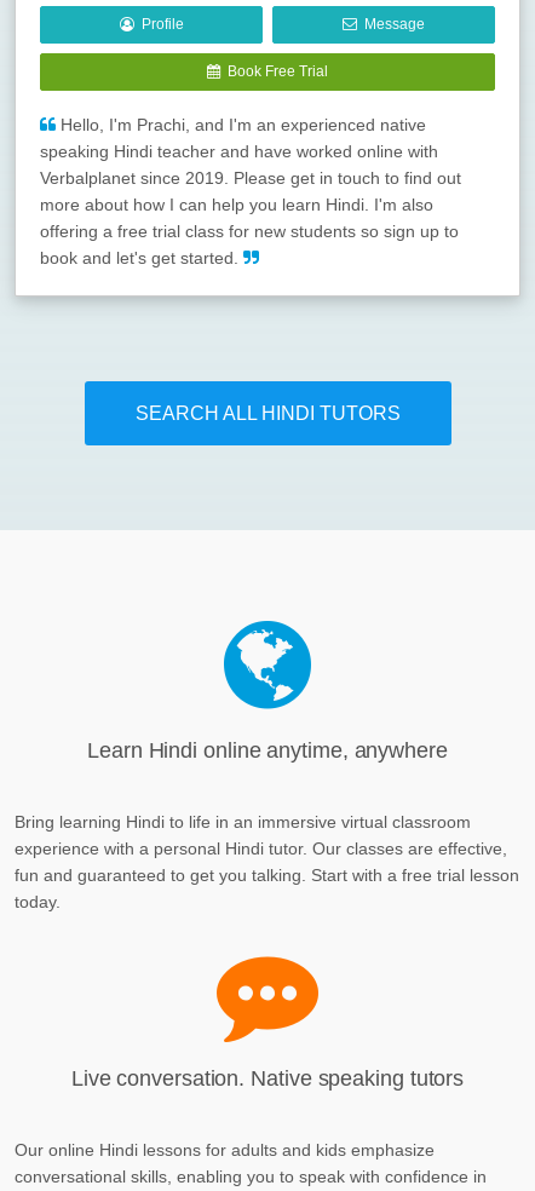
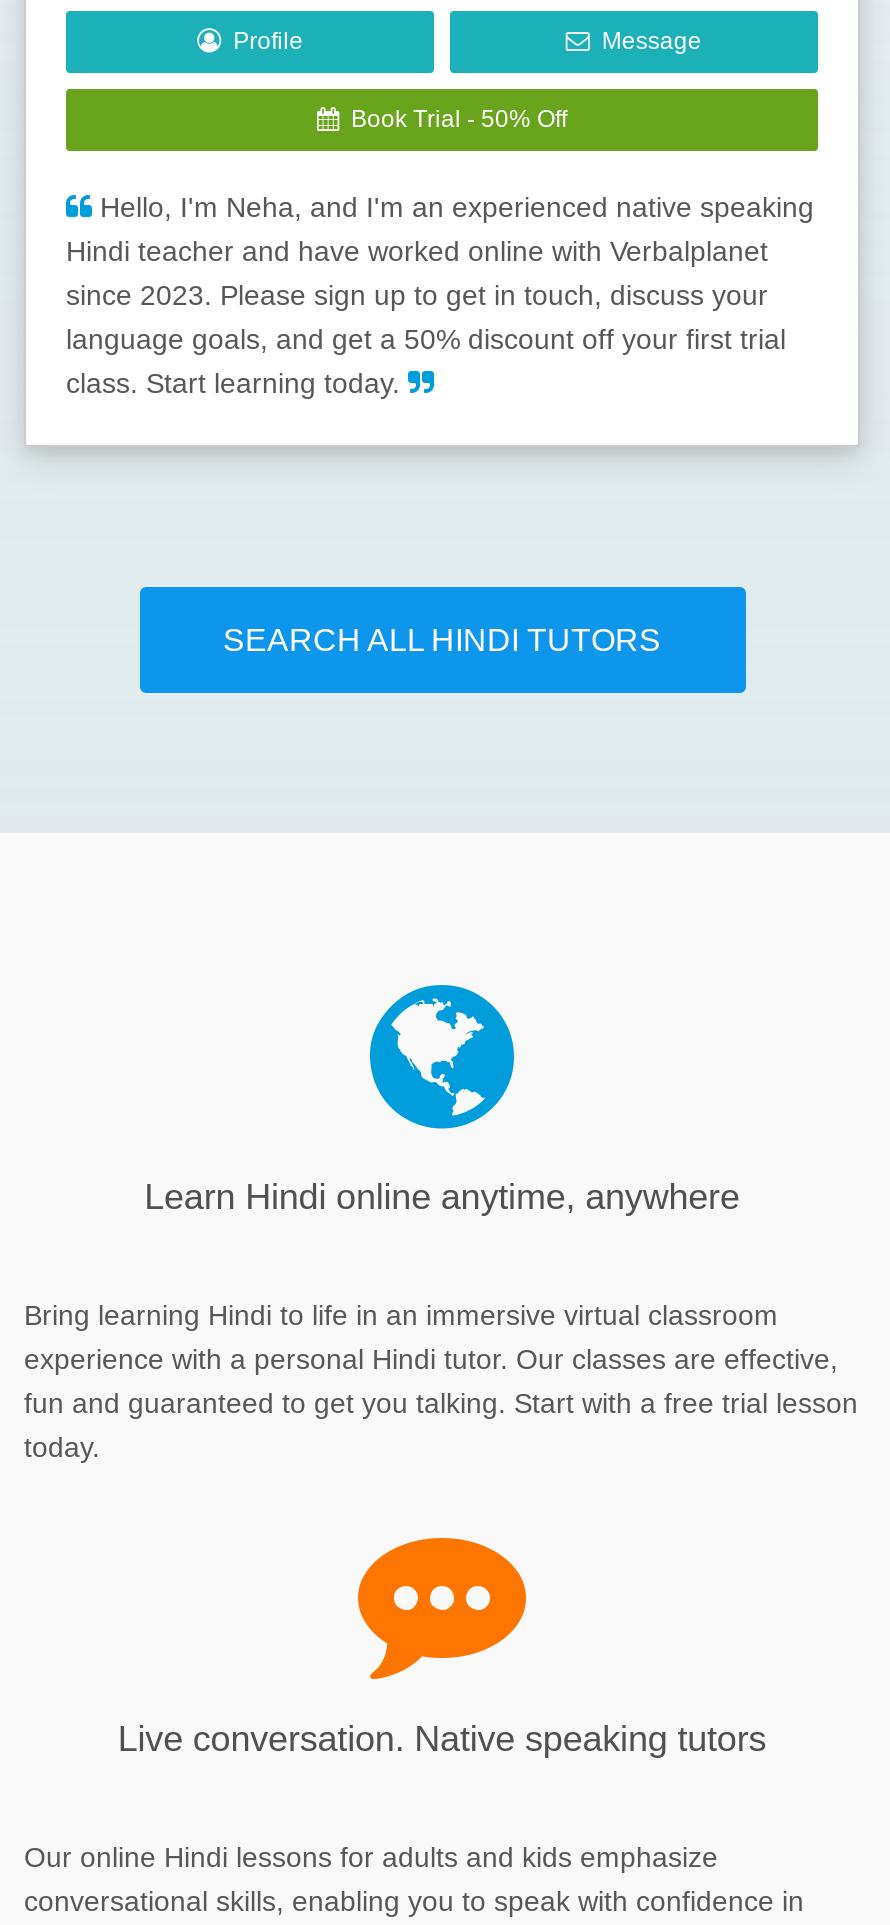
- Book Free Trial
+ Book Trial - 50% Off

- Hello, I'm Prachi, and I'm an experienced native
- speaking Hindi teacher and have worked online with
- Verbalplanet since 2019. Please get in touch to find out
- more about how I can help you learn Hindi. I'm also
- offering a free trial class for new students so sign up to
- book and let's get started.
+ Hello, I'm Neha, and I'm an experienced native speaking
+ Hindi teacher and have worked online with Verbalplanet
+ since 2023. Please sign up to get in touch, discuss your
+ language goals, and get a 50% discount off your first trial
+ class. Start learning today.
